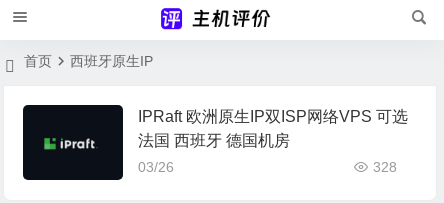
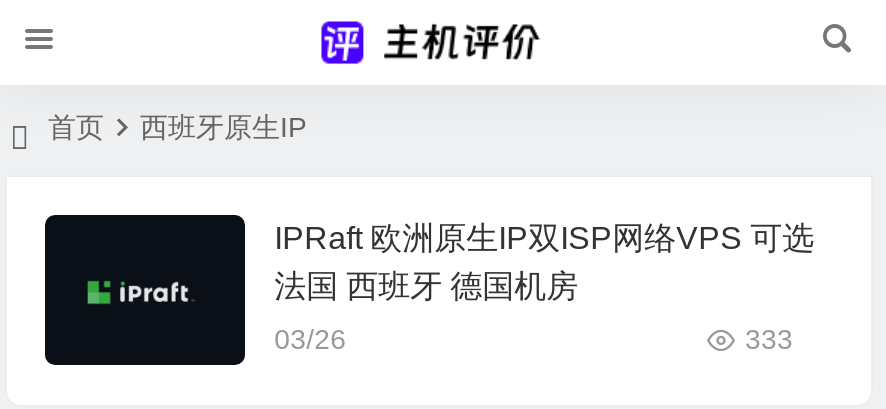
- 328
+ 333
